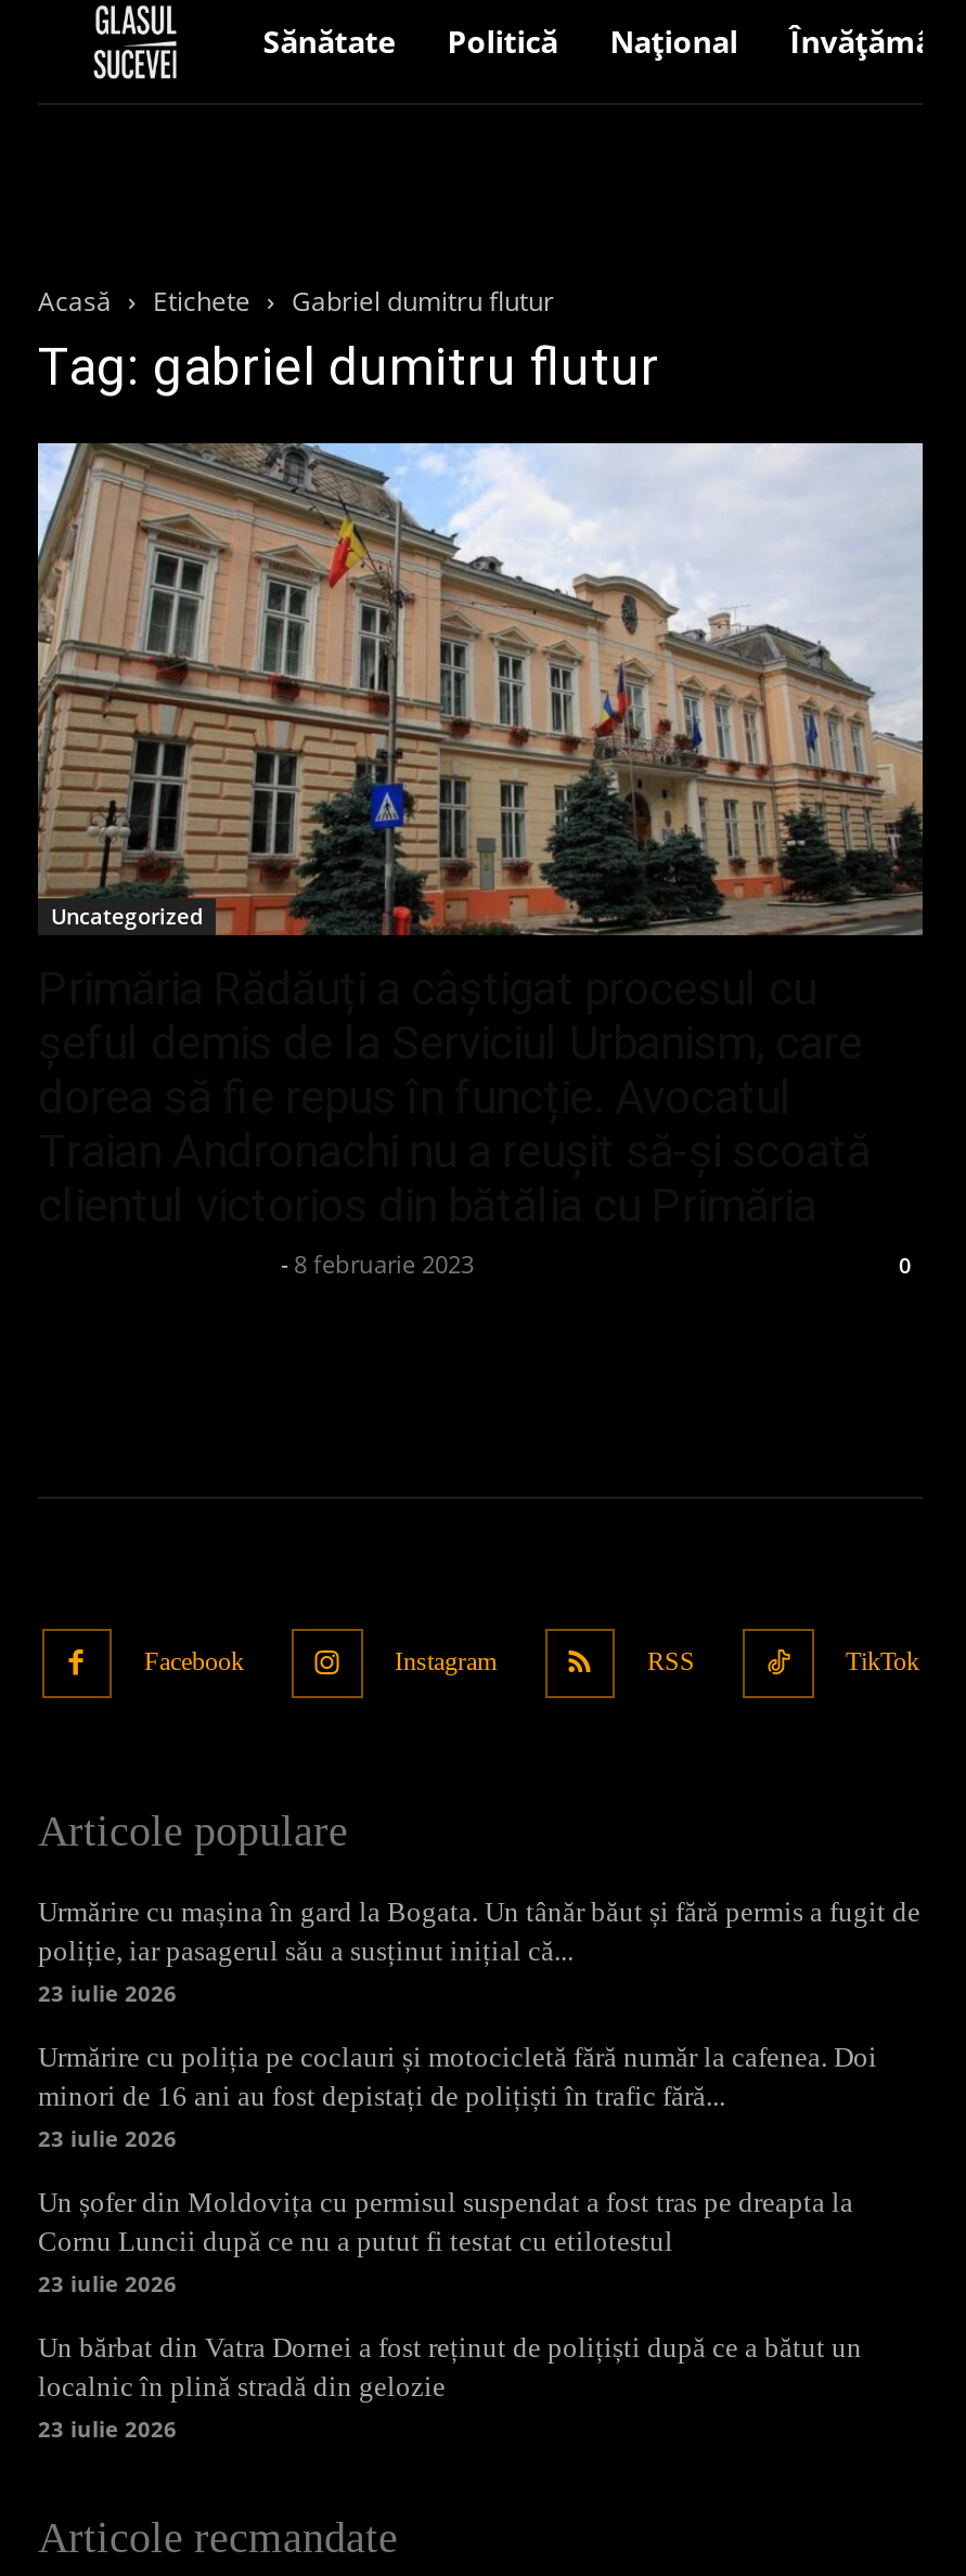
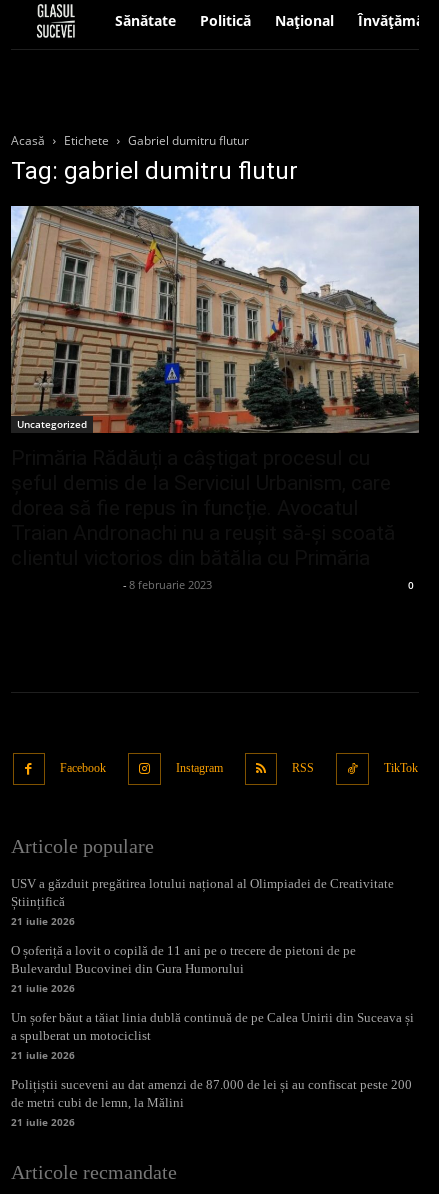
- Urmărire cu mașina în gard la Bogata. Un tânăr băut și fără permis a fugit de
- poliție, iar pasagerul său a susținut inițial că...
- 23 iulie 2026
+ USV a găzduit pregătirea lotului național al Olimpiadei de Creativitate
+ Științifică
+ 21 iulie 2026

- Urmărire cu poliția pe coclauri și motocicletă fără număr la cafenea. Doi
- minori de 16 ani au fost depistați de polițiști în trafic fără...
- 23 iulie 2026
+ O șoferiță a lovit o copilă de 11 ani pe o trecere de pietoni de pe
+ Bulevardul Bucovinei din Gura Humorului
+ 21 iulie 2026

- Un șofer din Moldovița cu permisul suspendat a fost tras pe dreapta la
- Cornu Luncii după ce nu a putut fi testat cu etilotestul
- 23 iulie 2026
+ Un șofer băut a tăiat linia dublă continuă de pe Calea Unirii din Suceava și
+ a spulberat un motociclist
+ 21 iulie 2026

- Un bărbat din Vatra Dornei a fost reținut de polițiști după ce a bătut un
- localnic în plină stradă din gelozie
- 23 iulie 2026
+ Polițiștii suceveni au dat amenzi de 87.000 de lei și au confiscat peste 200
+ de metri cubi de lemn, la Mălini
+ 21 iulie 2026
